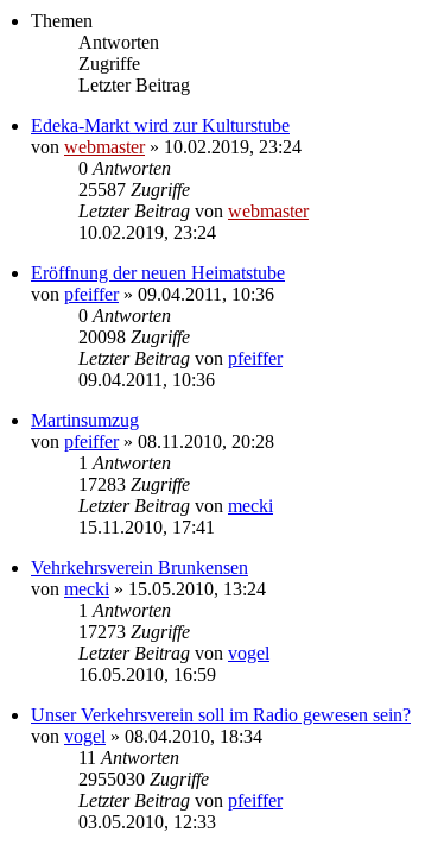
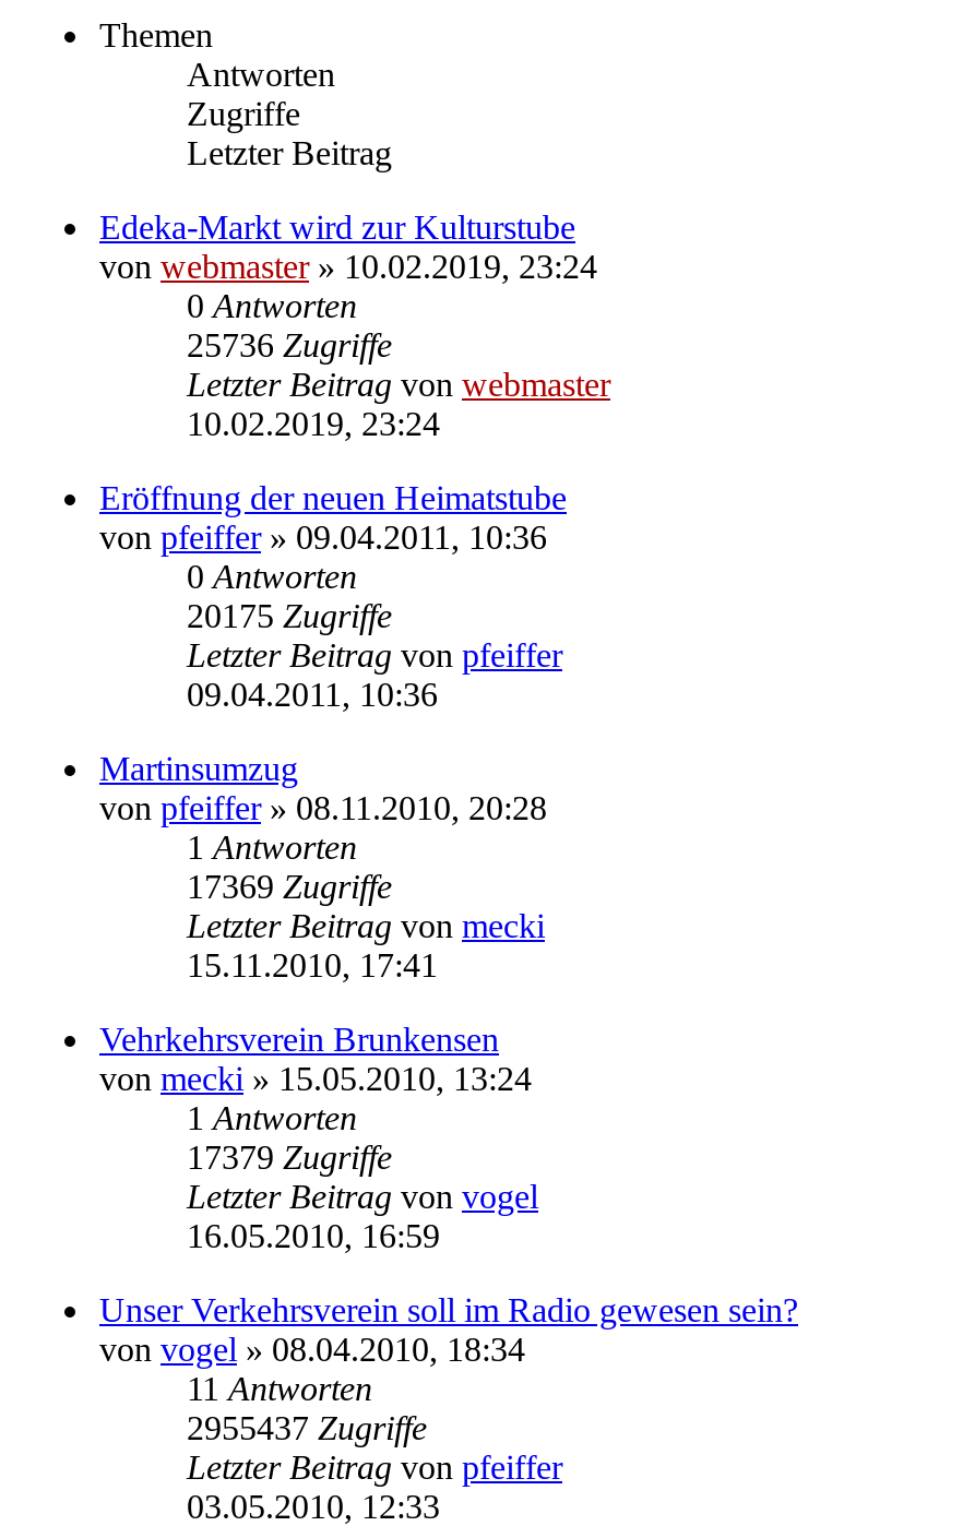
- 25587 Zugriffe
+ 25736 Zugriffe

- 20098 Zugriffe
+ 20175 Zugriffe

- 17283 Zugriffe
+ 17369 Zugriffe

- 17273 Zugriffe
+ 17379 Zugriffe

- 2955030 Zugriffe
+ 2955437 Zugriffe
